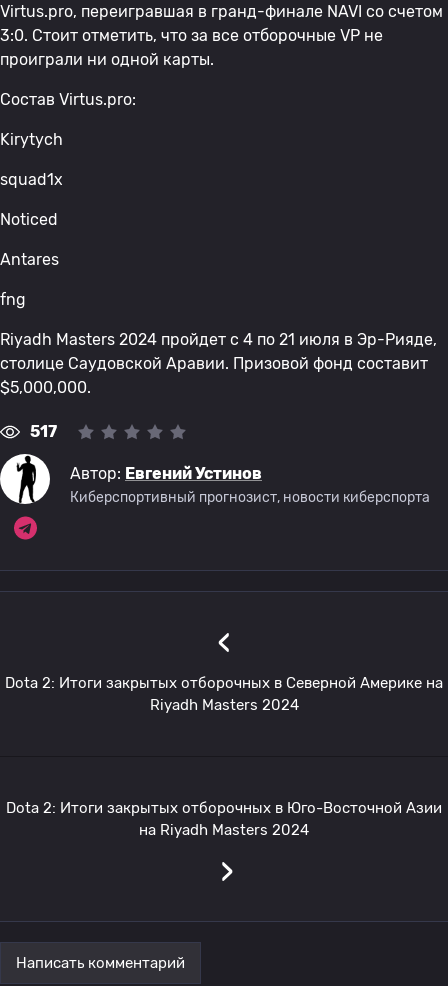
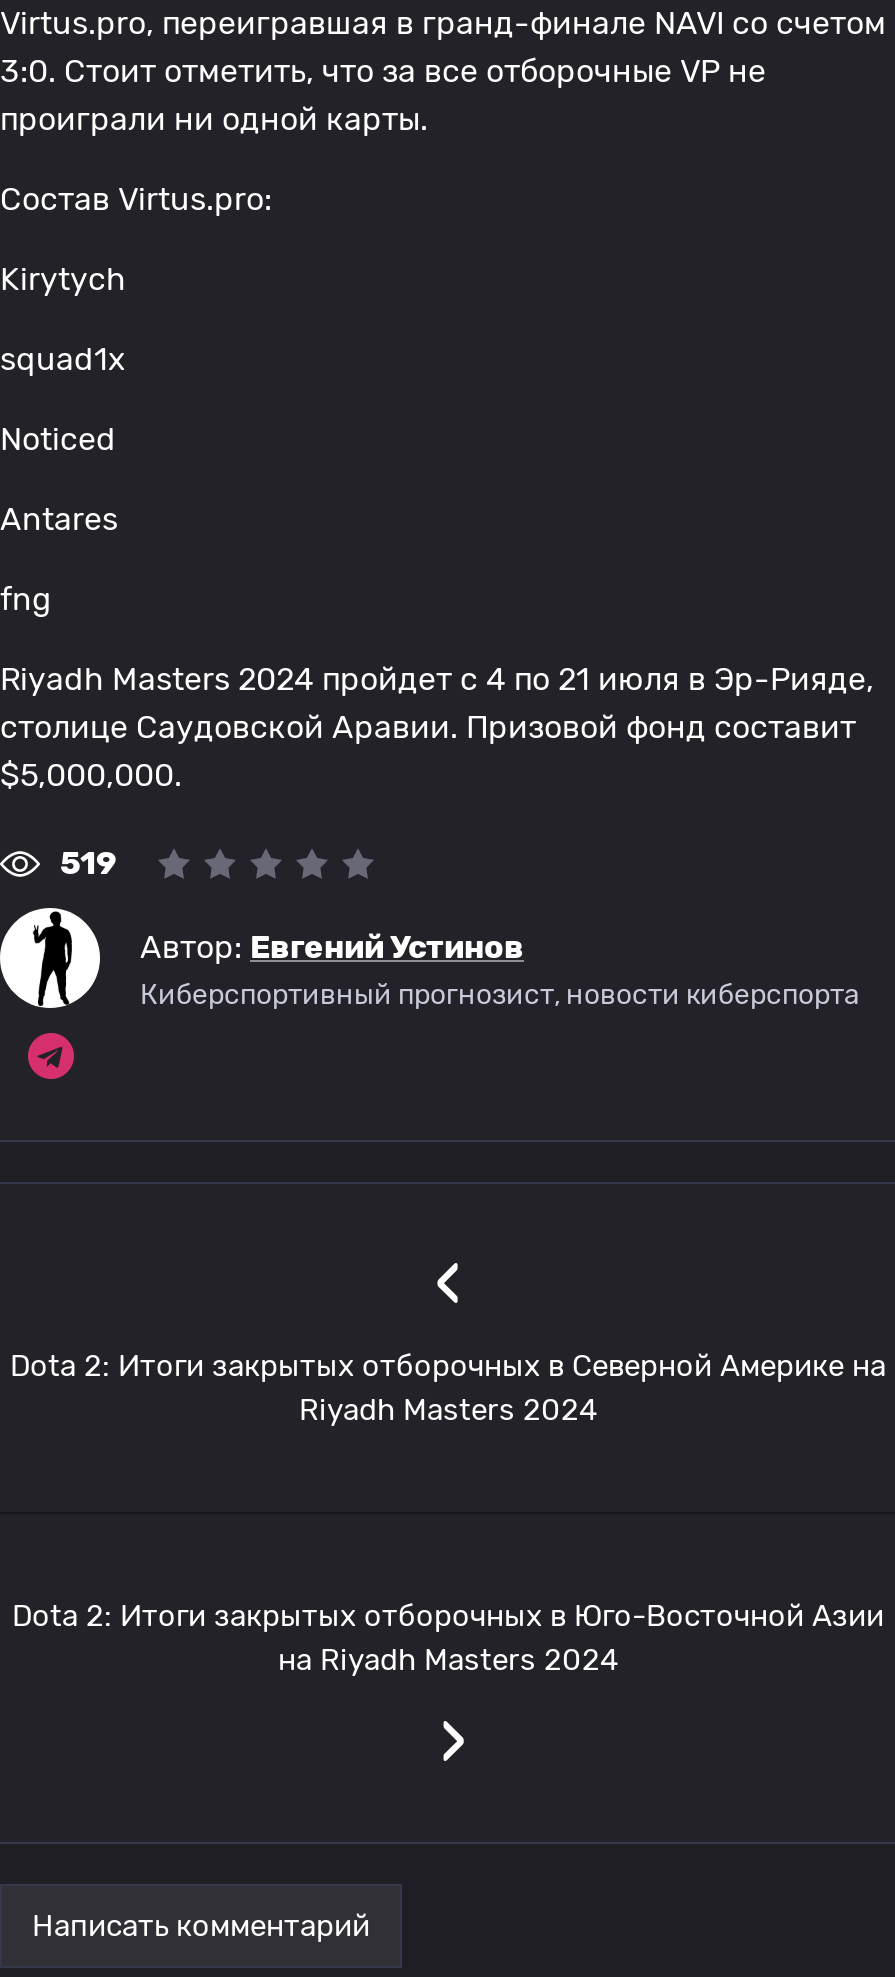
- 517
+ 519
